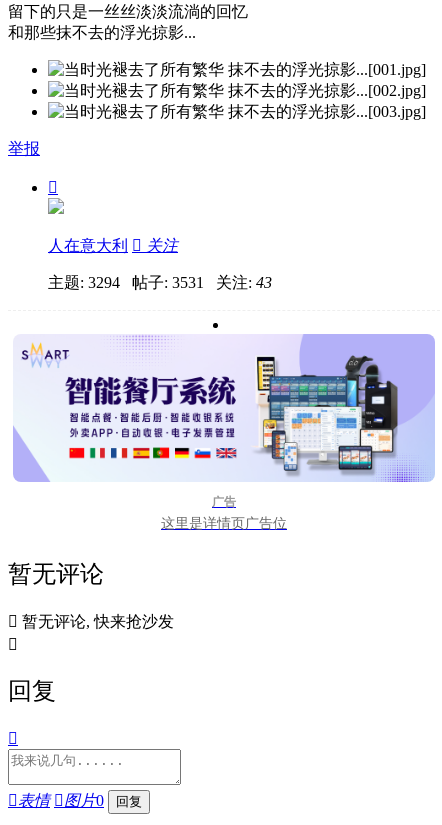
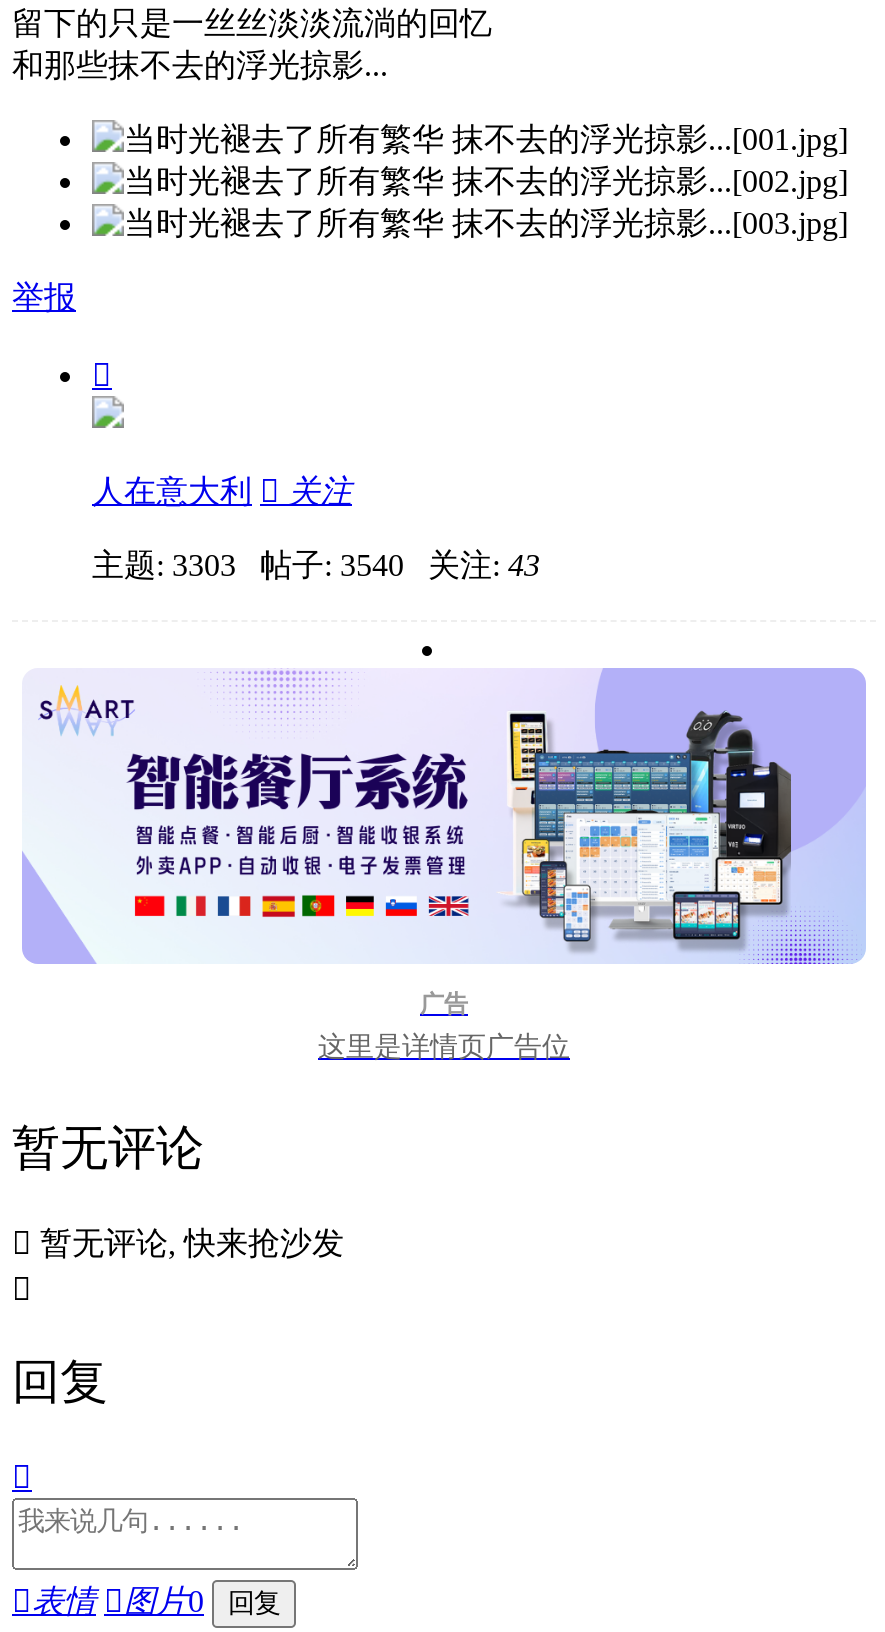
- 主题: 3294 帖子: 3531关注: 43
+ 主题: 3303 帖子: 3540关注: 43
